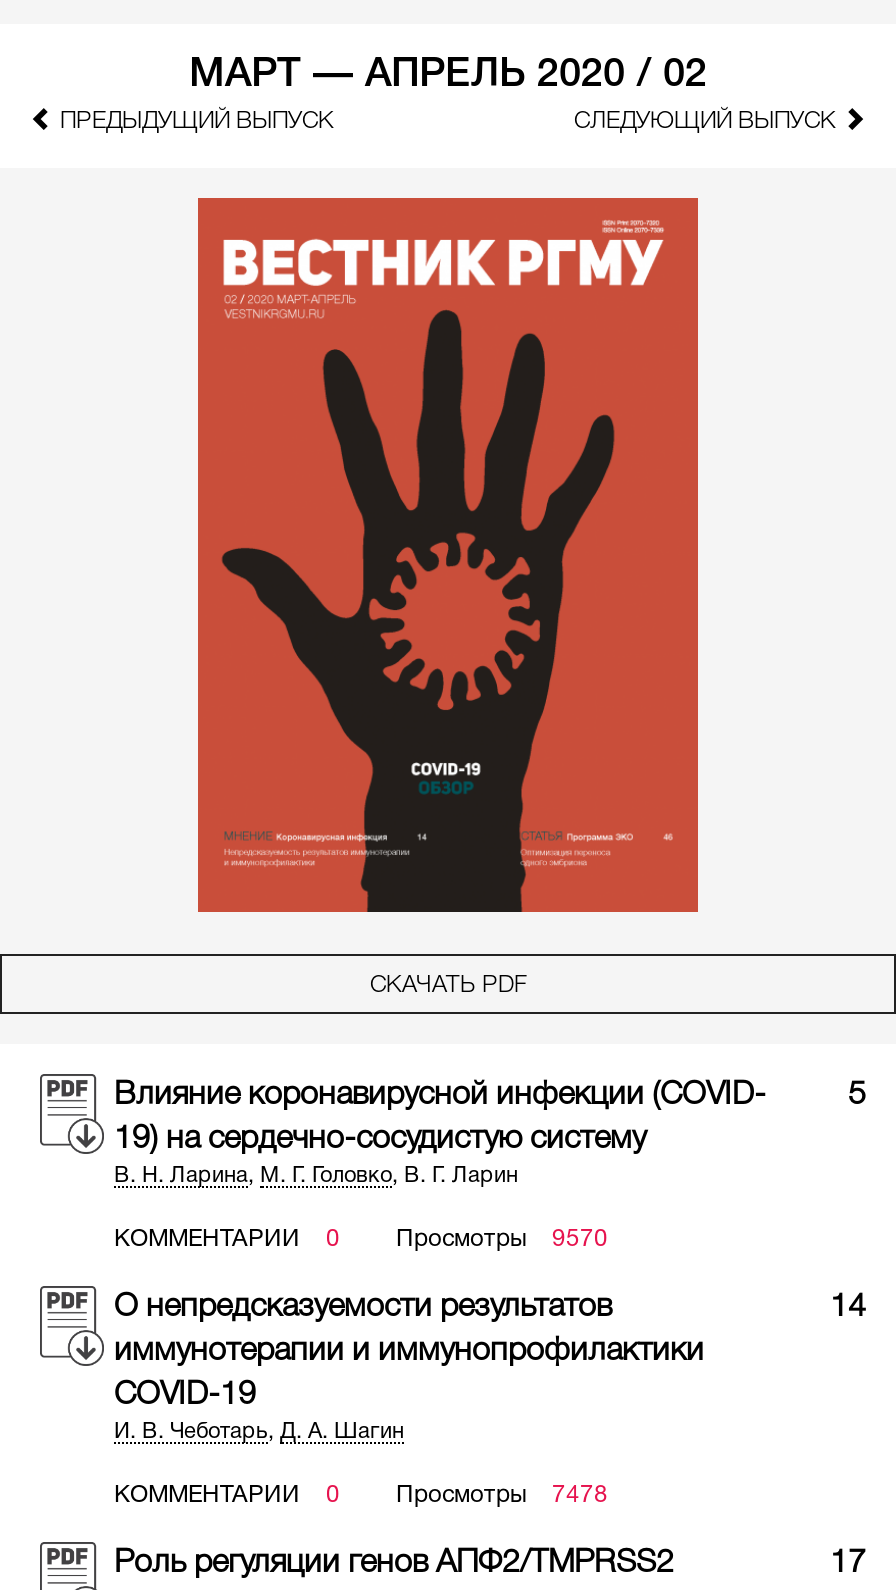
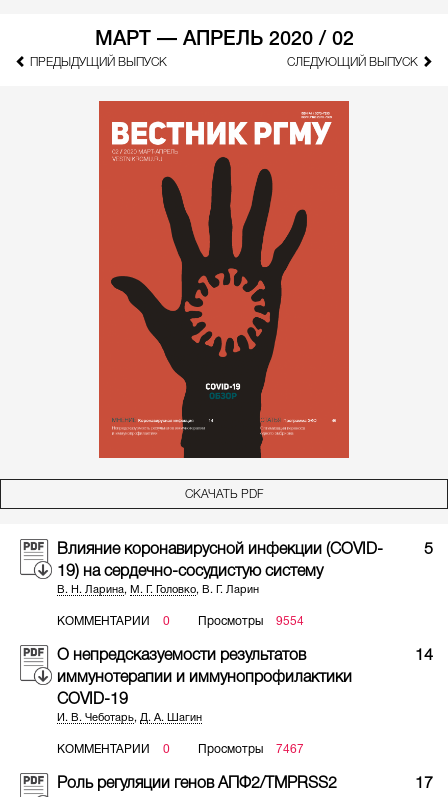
- Просмотры 9570
+ Просмотры 9554

- Просмотры 7478
+ Просмотры 7467
